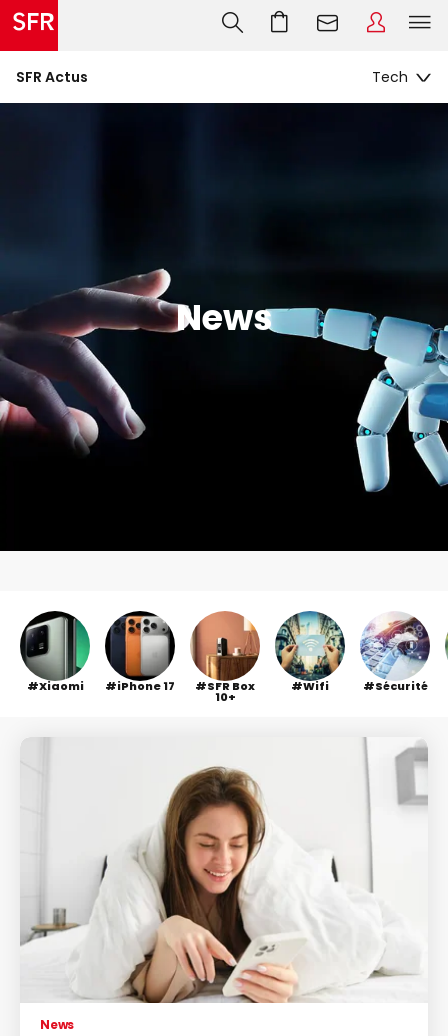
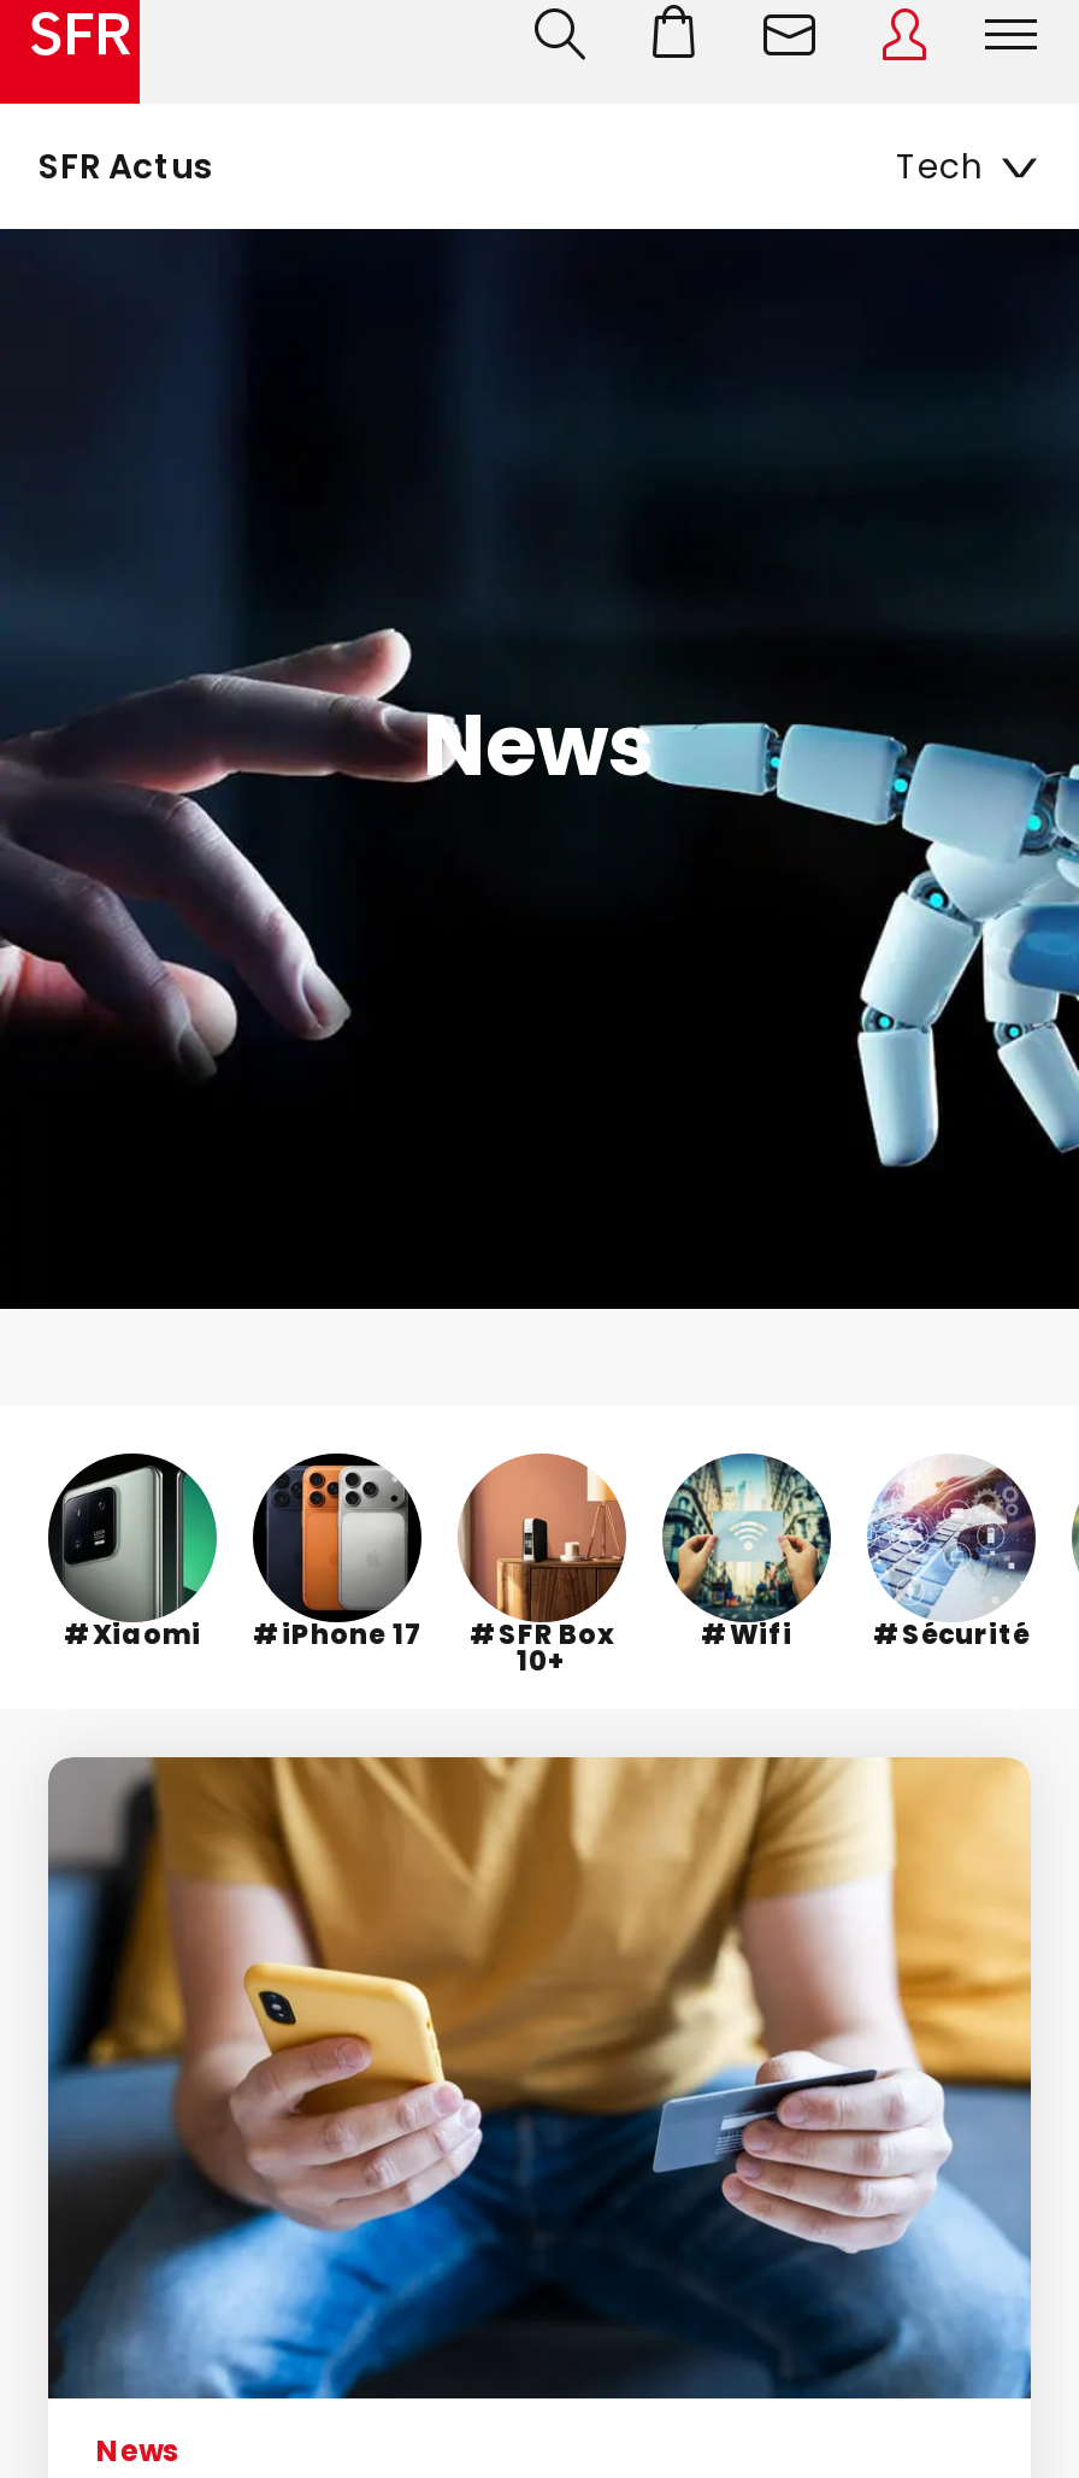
- [image]
+ [image]
